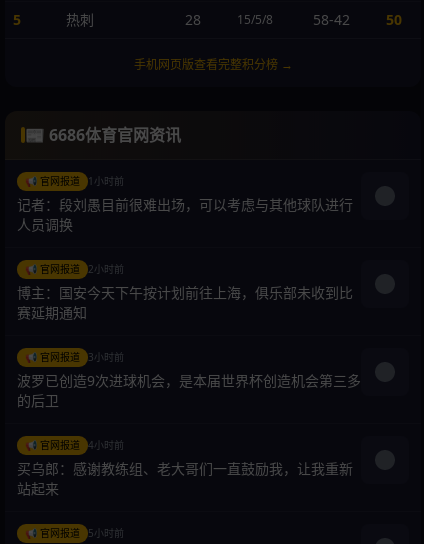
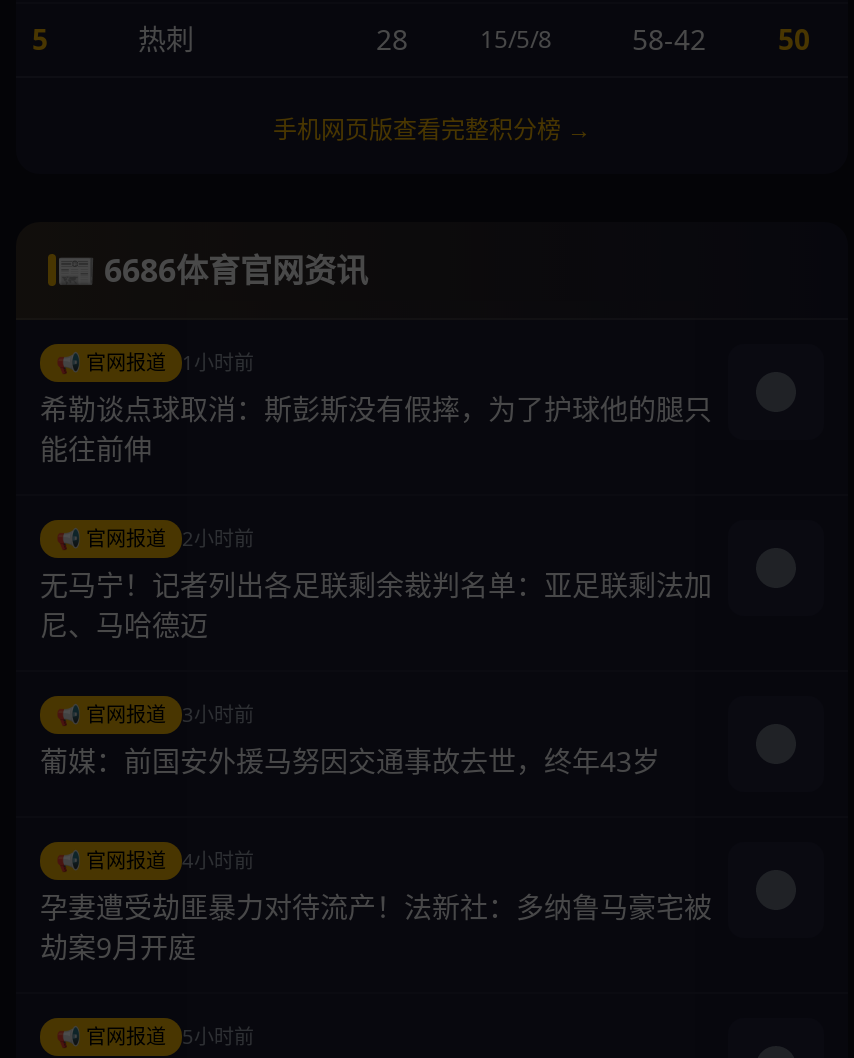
- 记者：段刘愚目前很难出场，可以考虑与其他球队进行
- 人员调换
+ 希勒谈点球取消：斯彭斯没有假摔，为了护球他的腿只
+ 能往前伸

- 博主：国安今天下午按计划前往上海，俱乐部未收到比
- 赛延期通知
+ 无马宁！记者列出各足联剩余裁判名单：亚足联剩法加
+ 尼、马哈德迈

- 波罗已创造9次进球机会，是本届世界杯创造机会第三多
- 的后卫
+ 葡媒：前国安外援马努因交通事故去世，终年43岁

- 买乌郎：感谢教练组、老大哥们一直鼓励我，让我重新
- 站起来
+ 孕妻遭受劫匪暴力对待流产！法新社：多纳鲁马豪宅被
+ 劫案9月开庭
